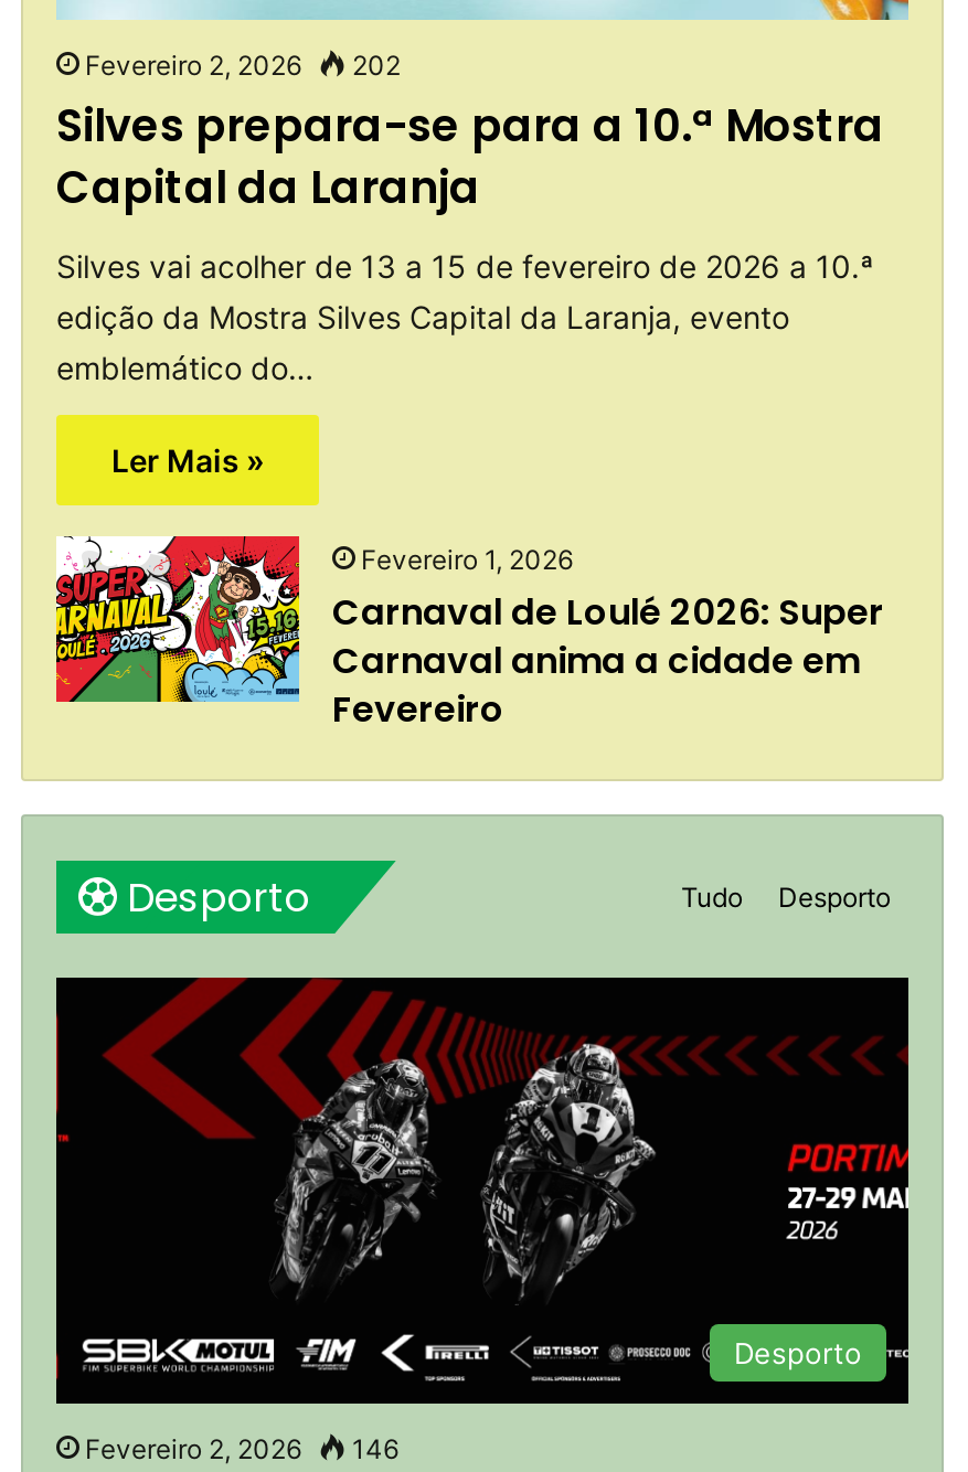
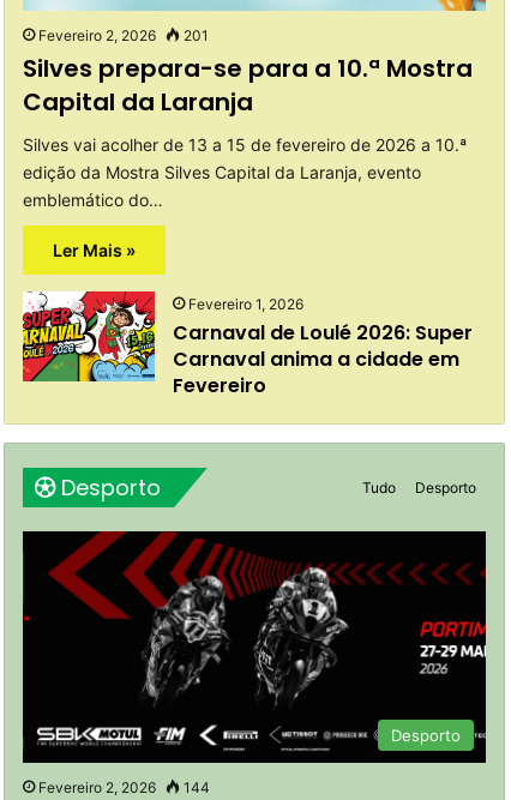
- Fevereiro 2, 2026 202
+ Fevereiro 2, 2026 201

- Fevereiro 2, 2026 146
+ Fevereiro 2, 2026 144
